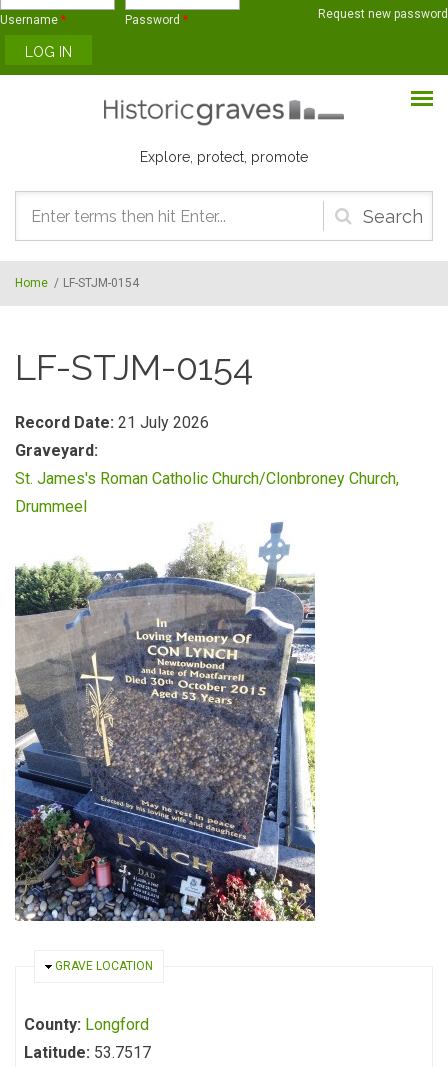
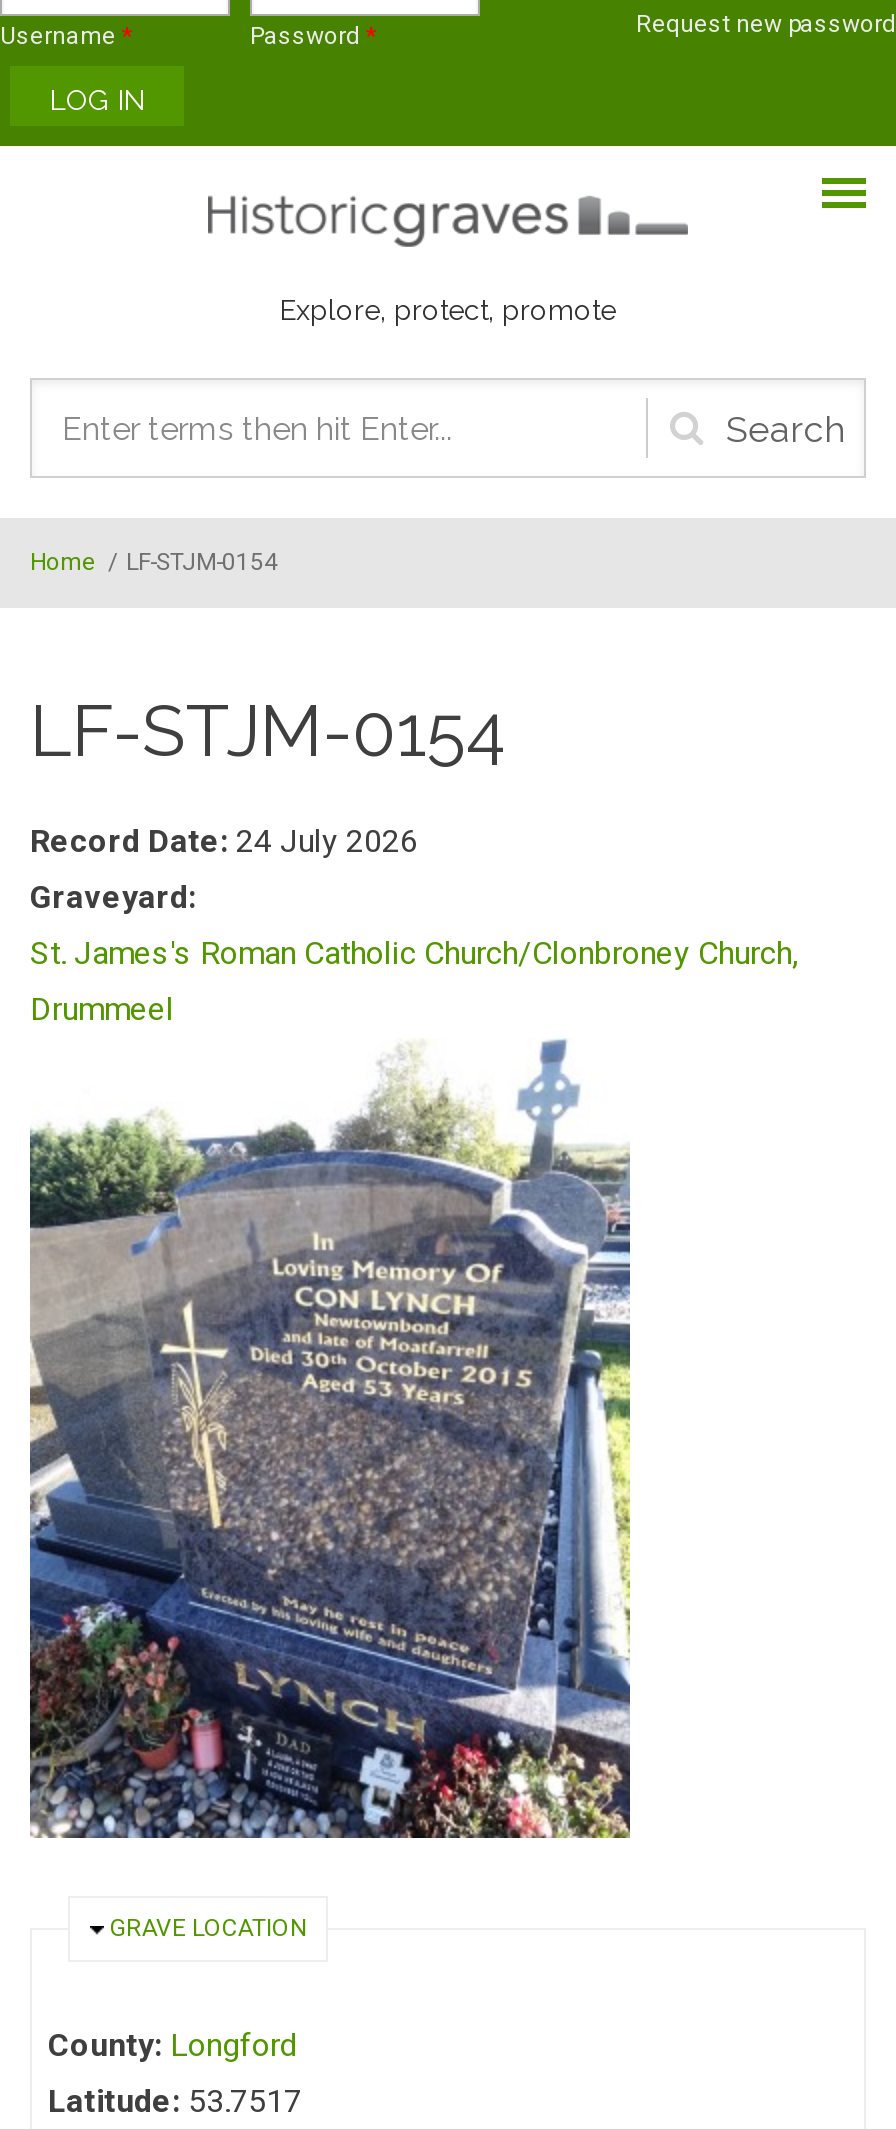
- Record Date: 21 July 2026
+ Record Date: 24 July 2026
